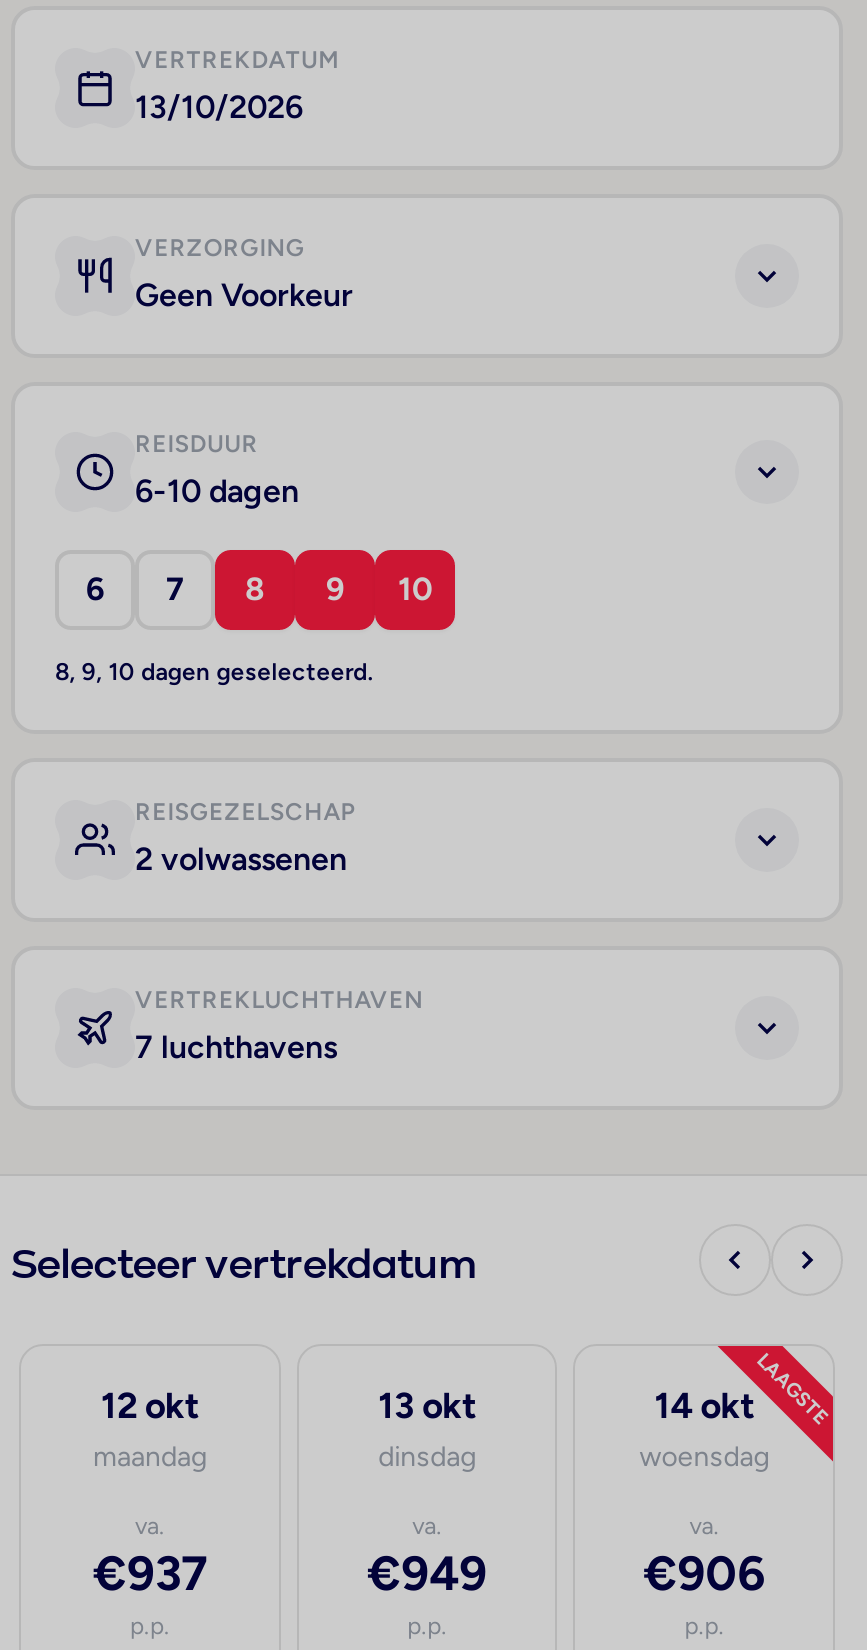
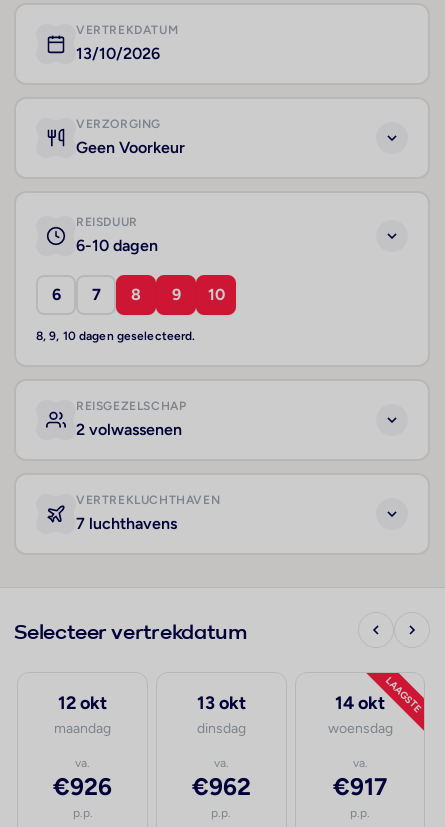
- €937
+ €926

- €949
+ €962

- €906
+ €917
